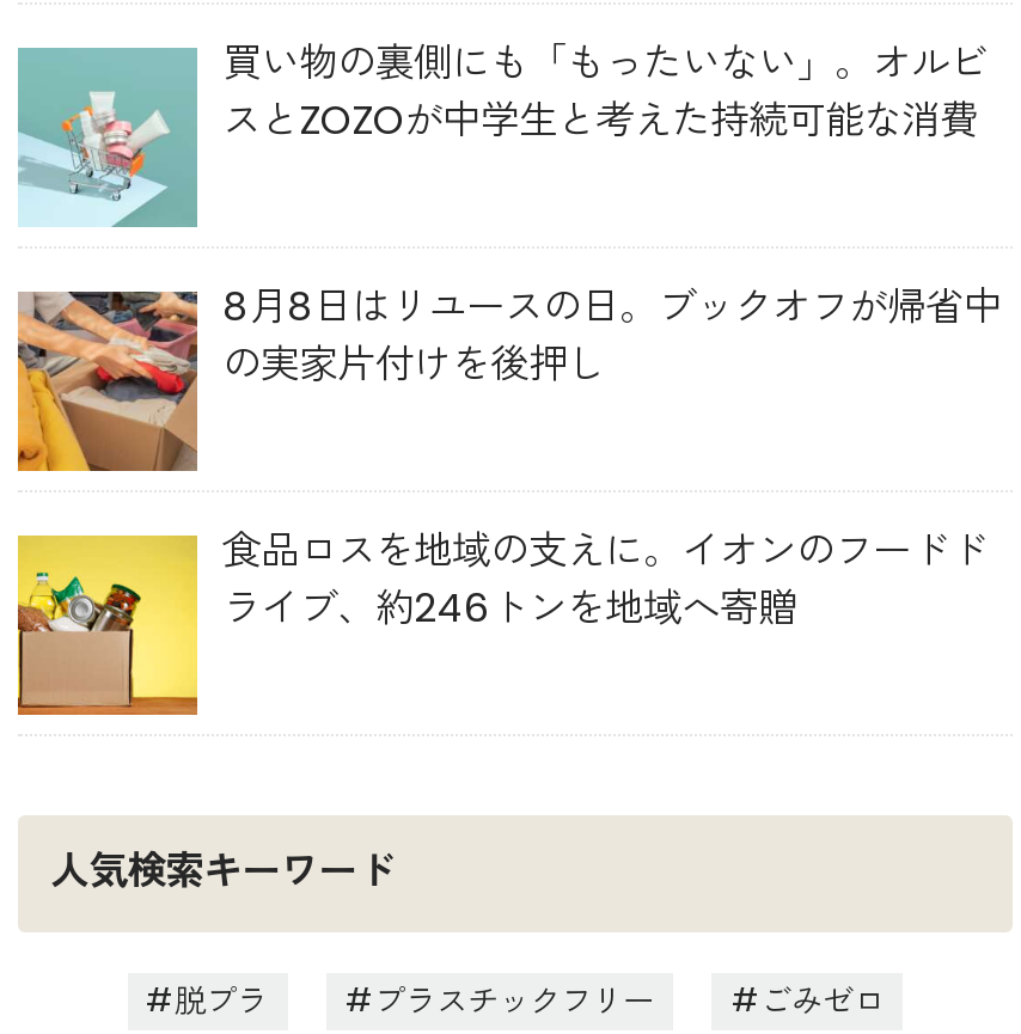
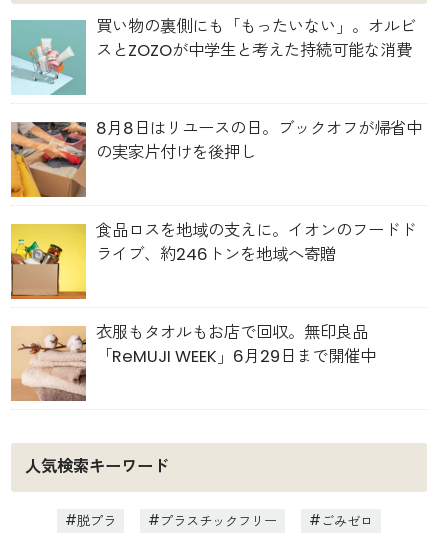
+ [image]
+ 衣服もタオルもお店で回収。無印良品
+ 「ReMUJI WEEK」6月29日まで開催中
